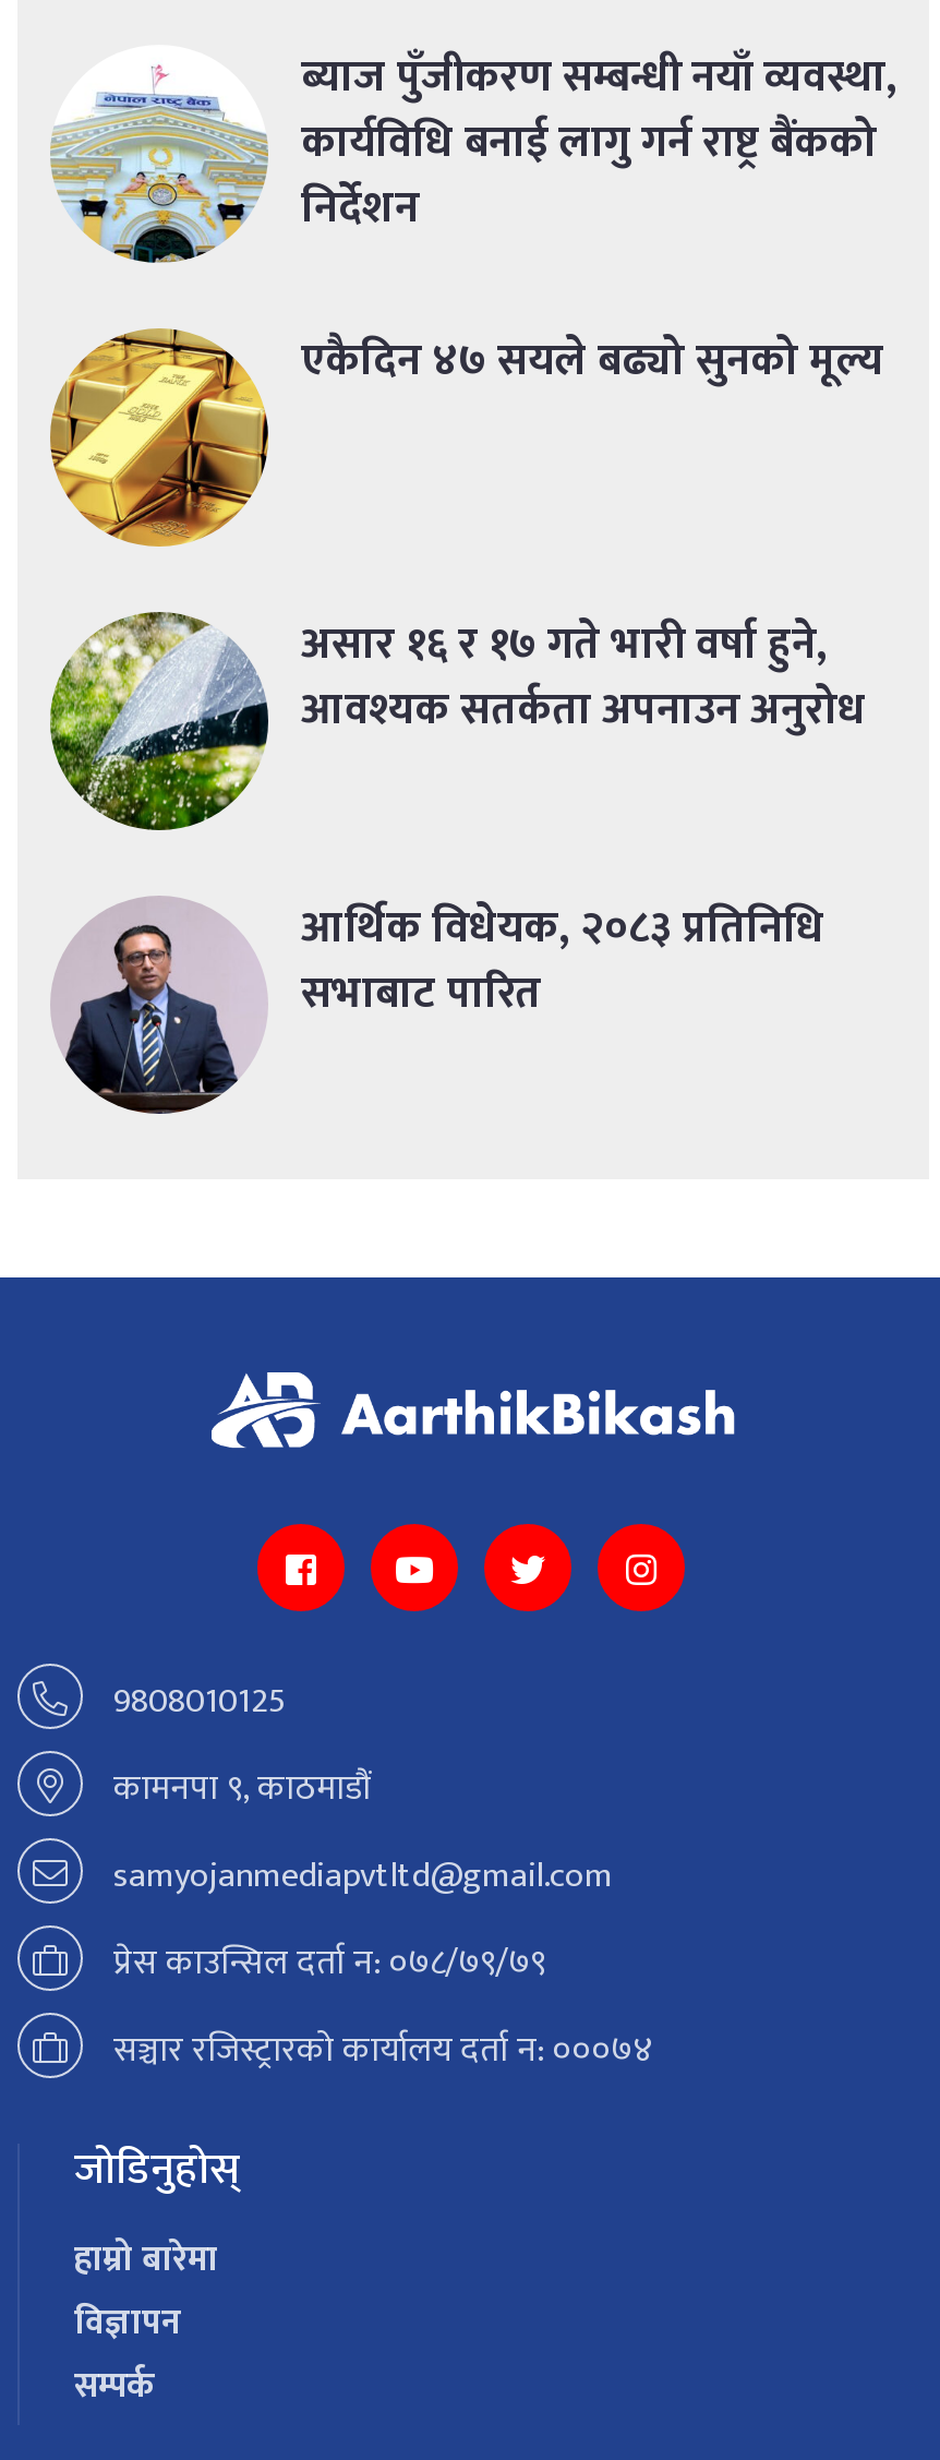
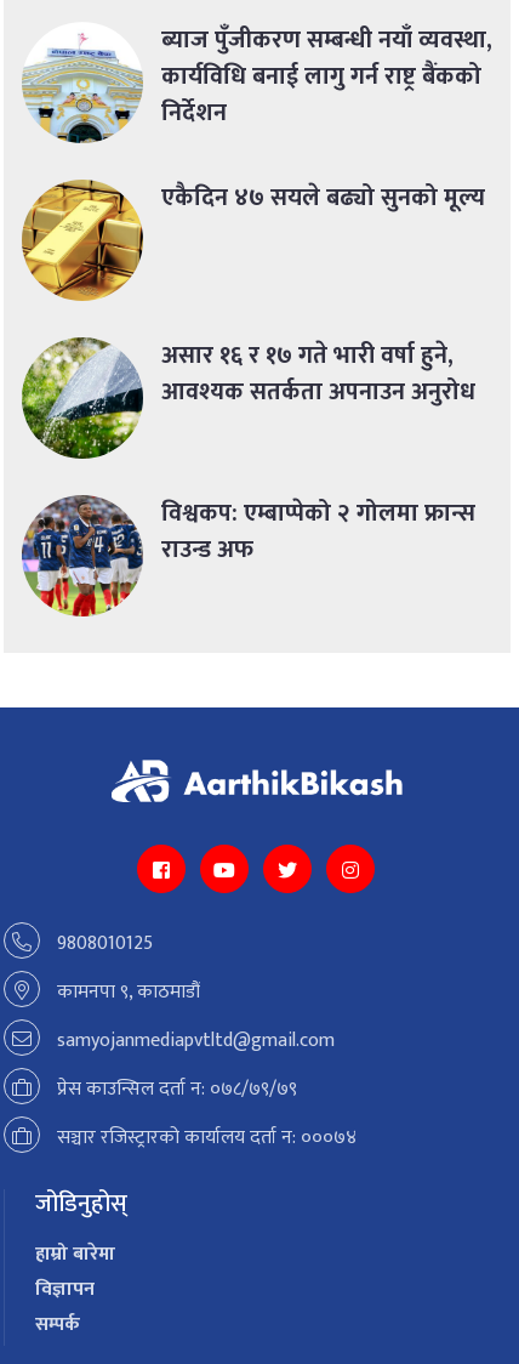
- [image]
- आर्थिक विधेयक, २०८३ प्रतिनिधि
- सभाबाट पारित
+ [image]
+ विश्वकप: एम्बाप्पेको २ गोलमा फ्रान्स
+ राउन्ड अफ
